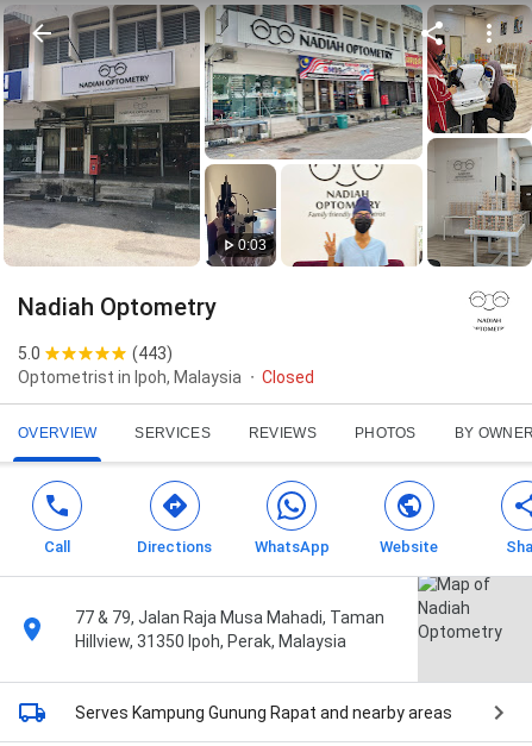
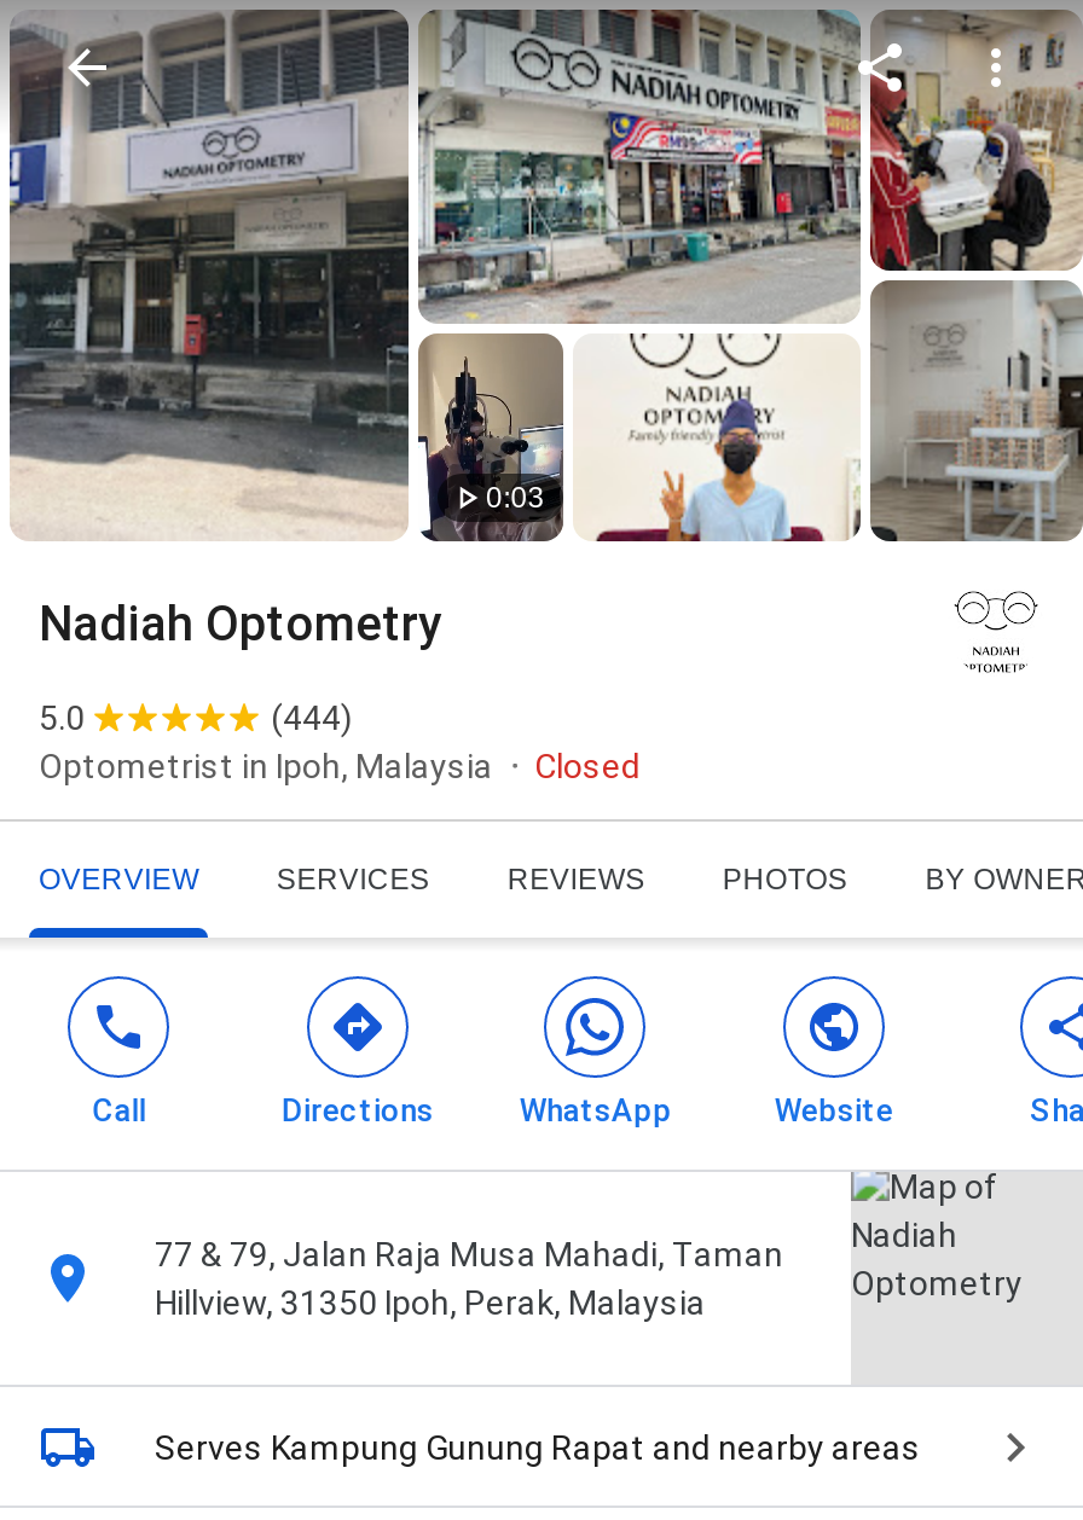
- (443)
+ (444)
